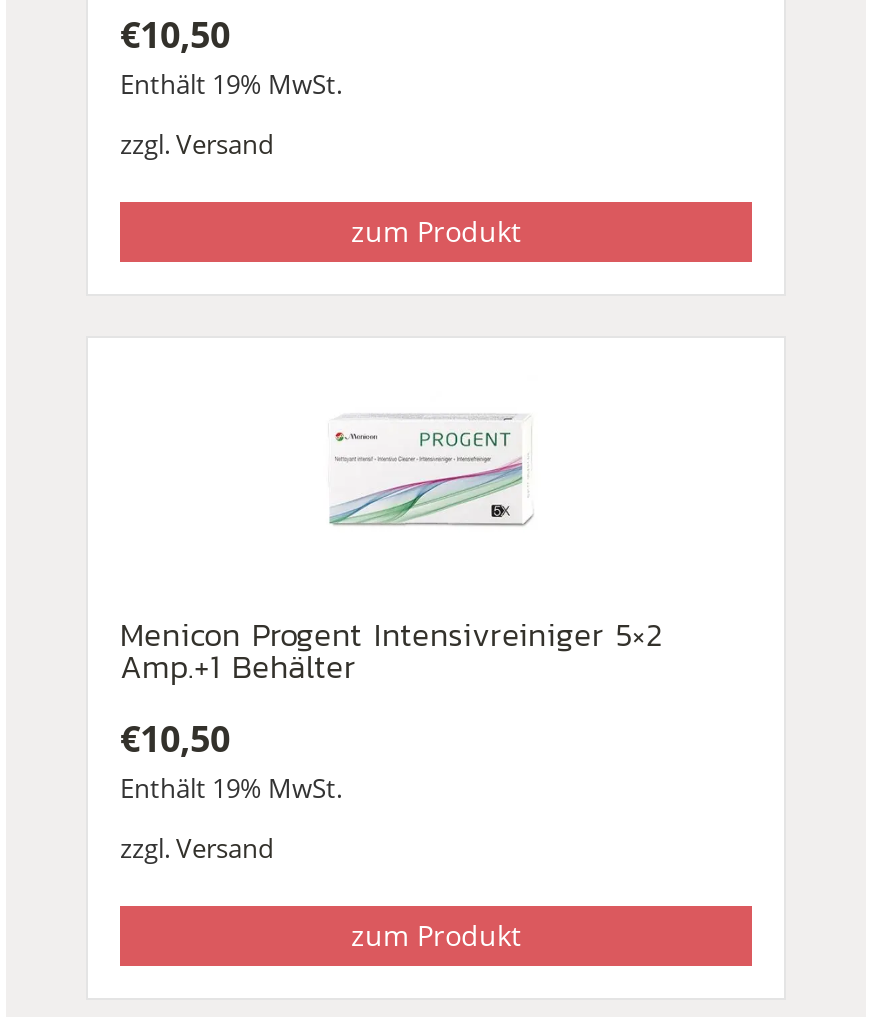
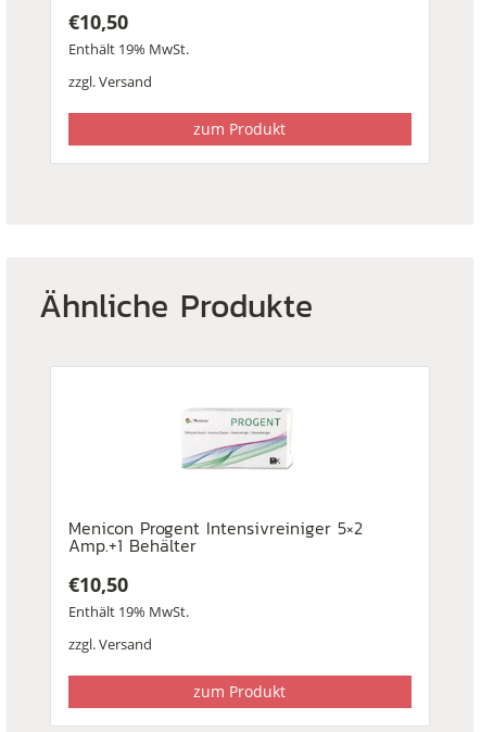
+ Ähnliche Produkte
